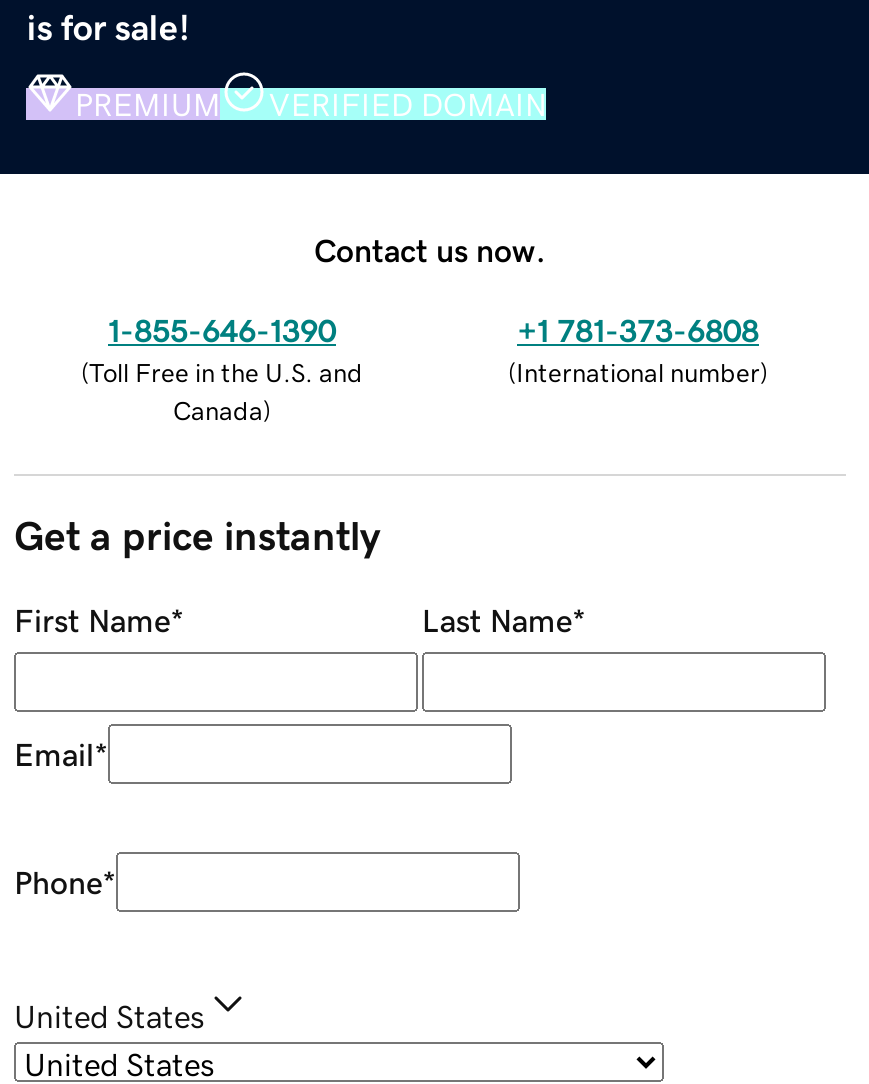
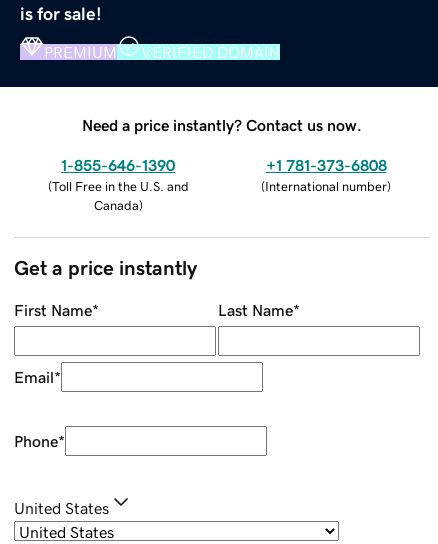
- Contact us now.
+ Need a price instantly? Contact us now.
